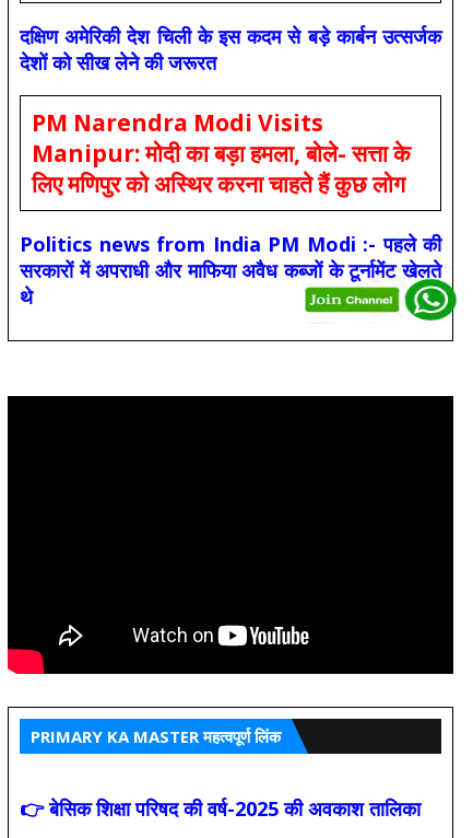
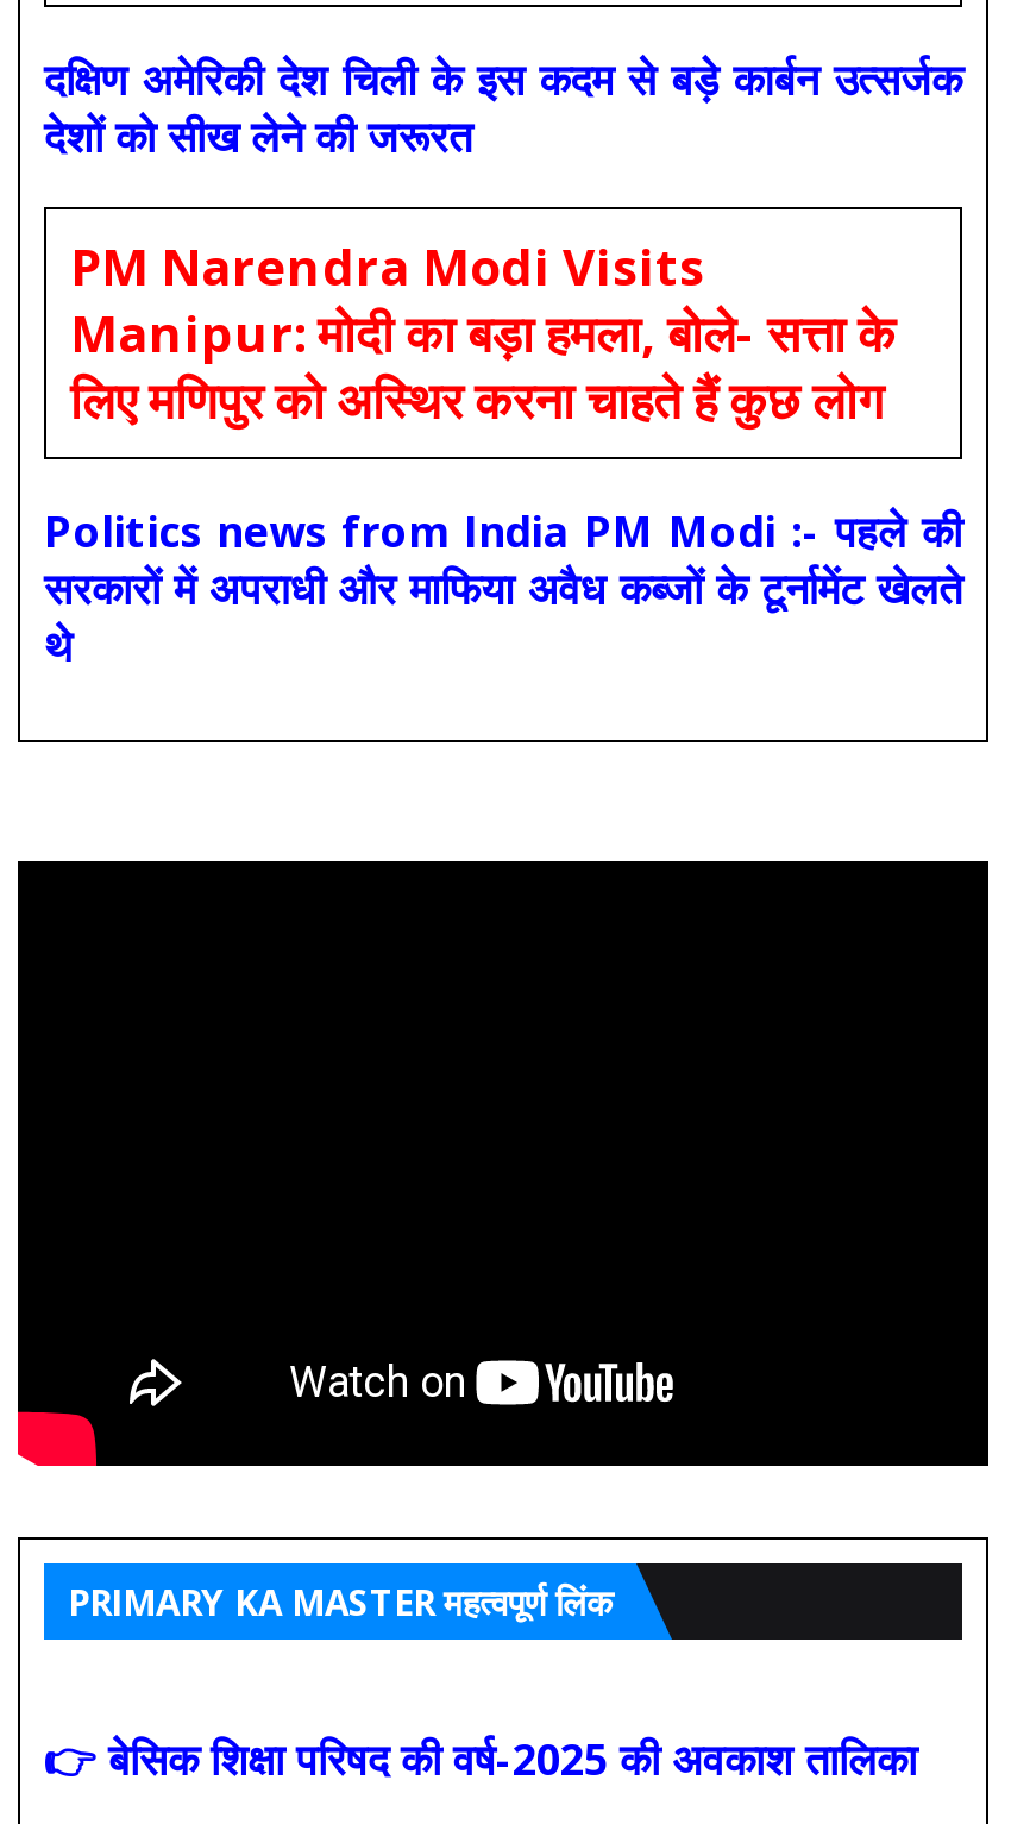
- [image]
